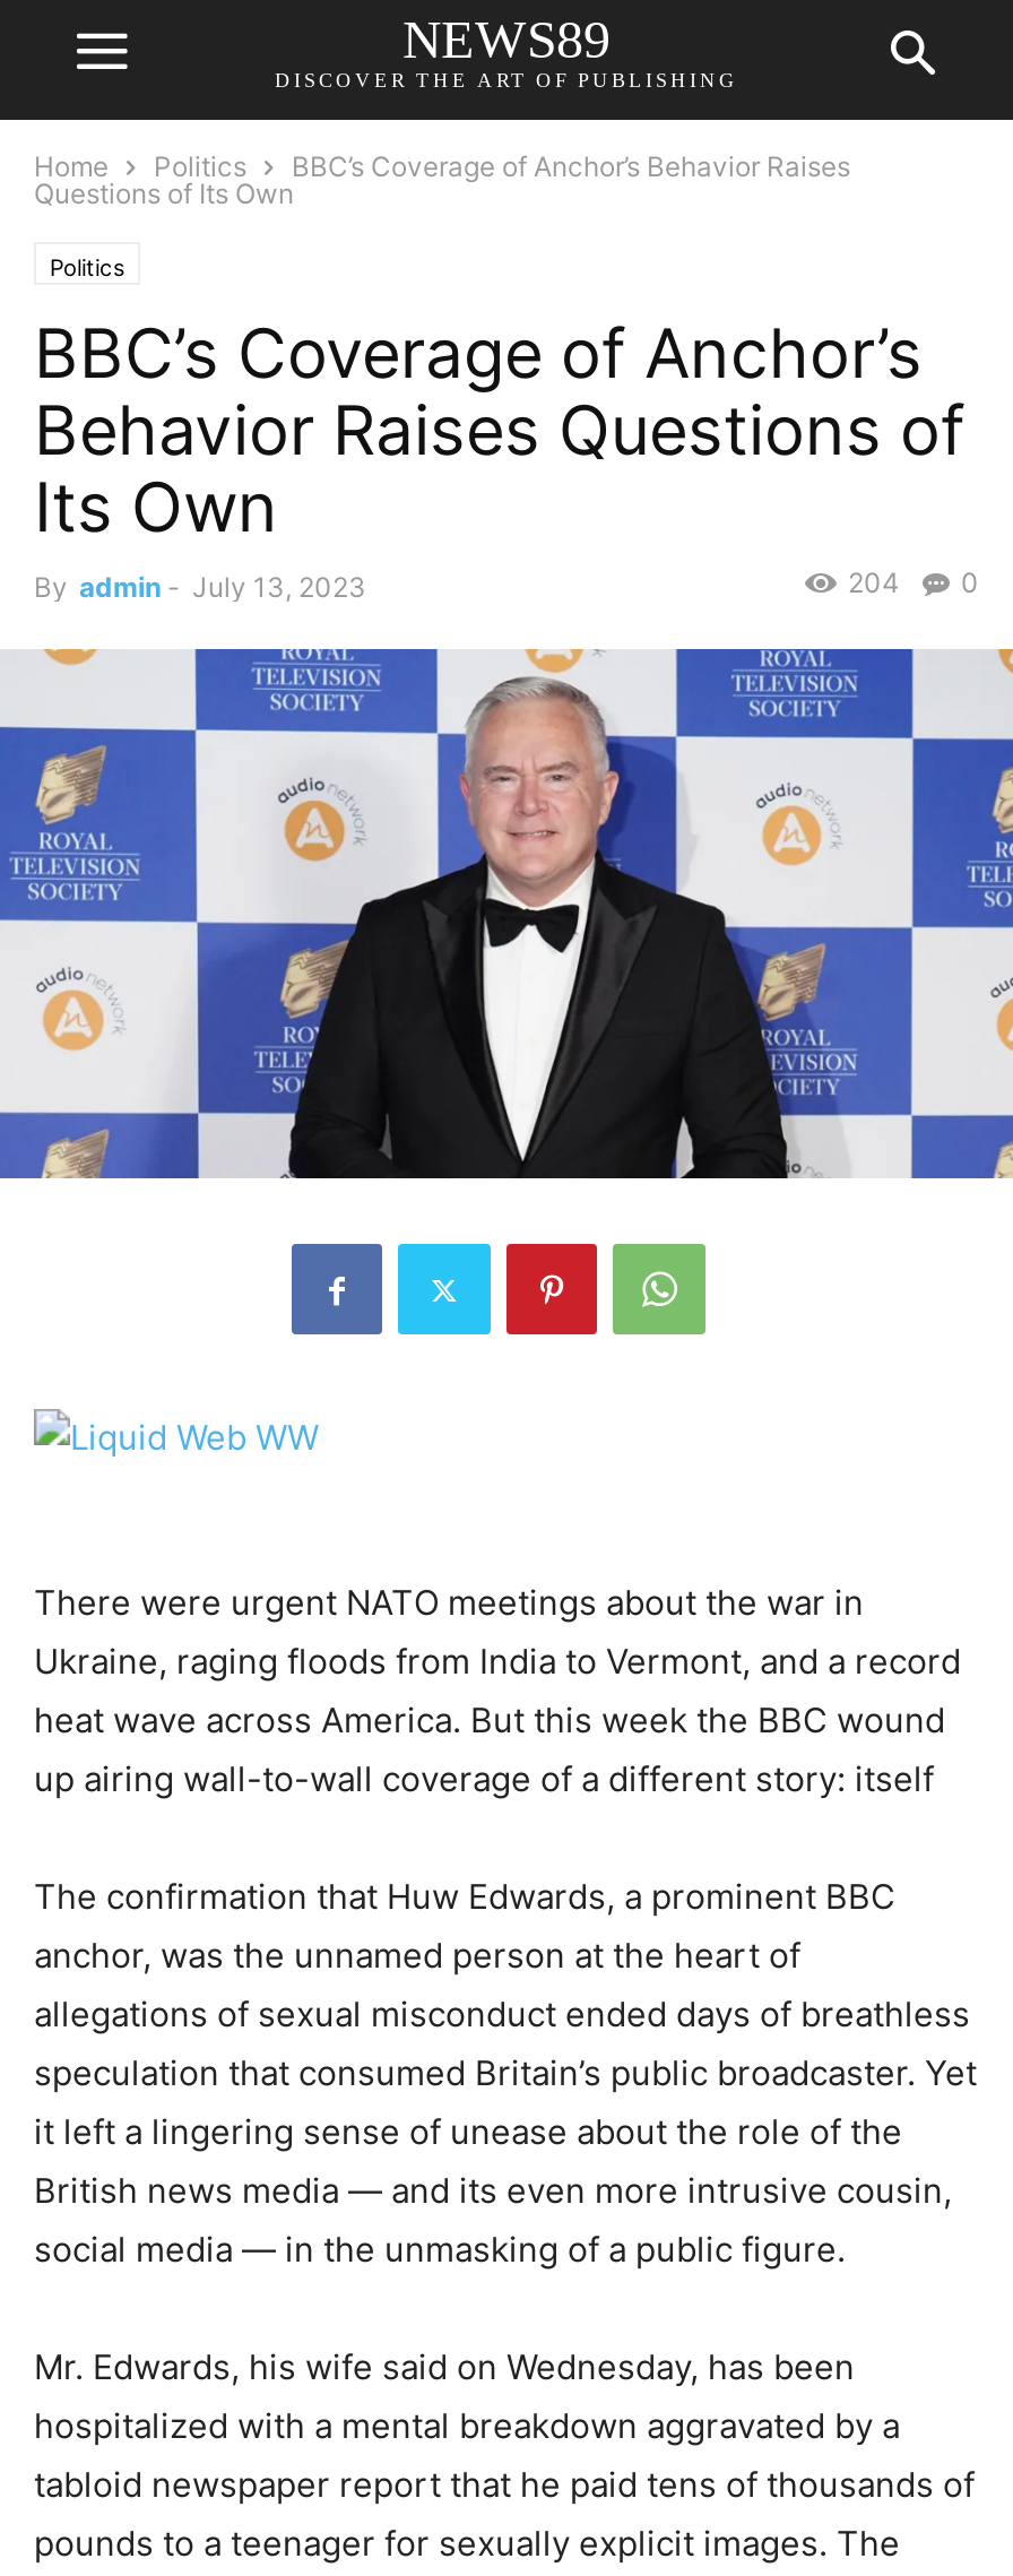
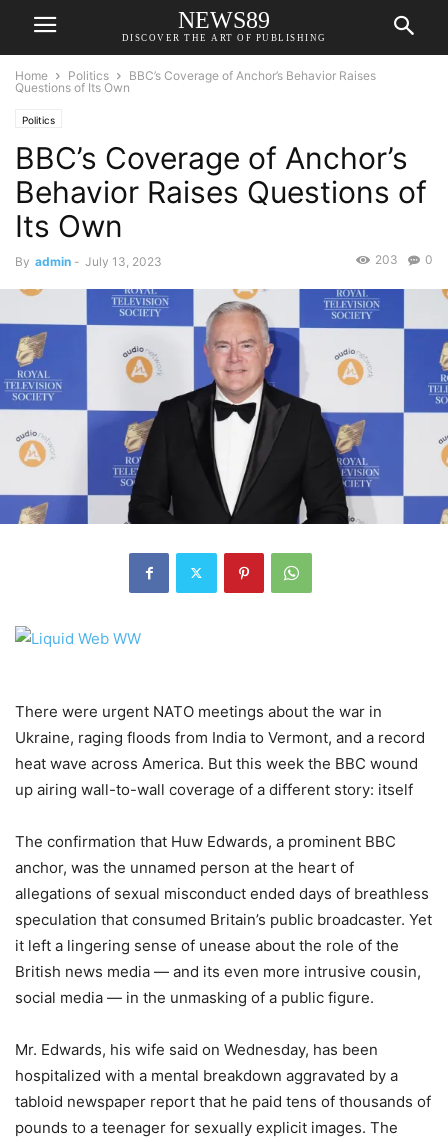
- 204 0
+ 203 0
